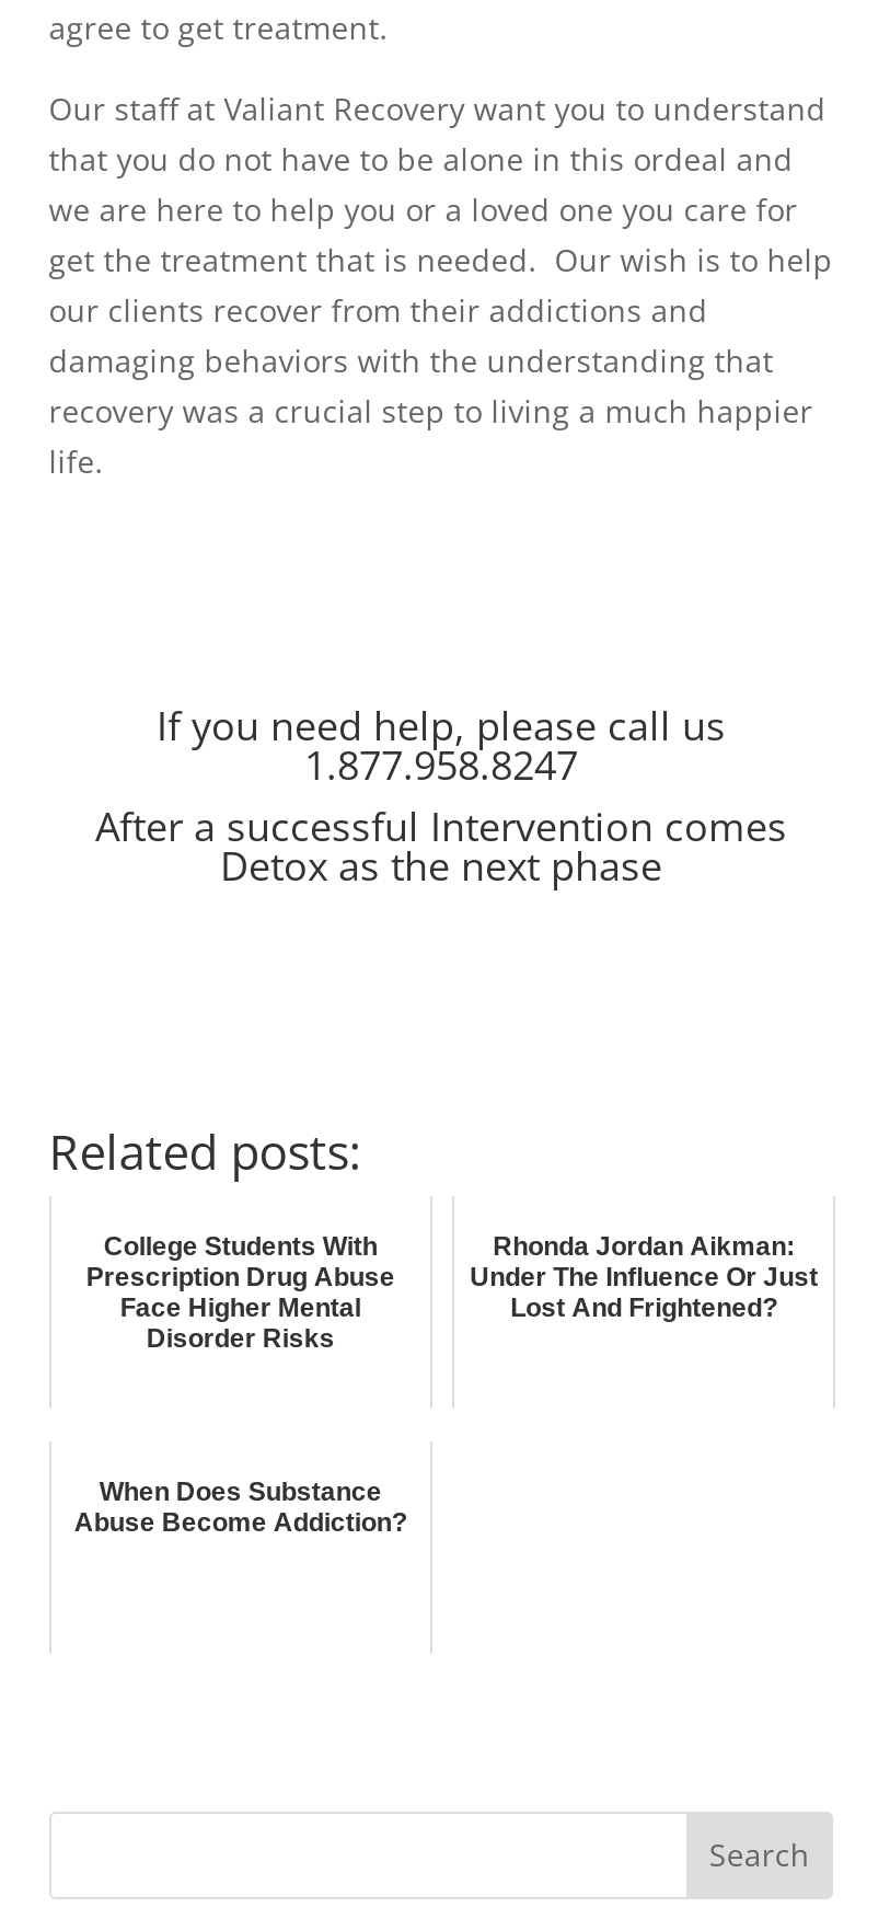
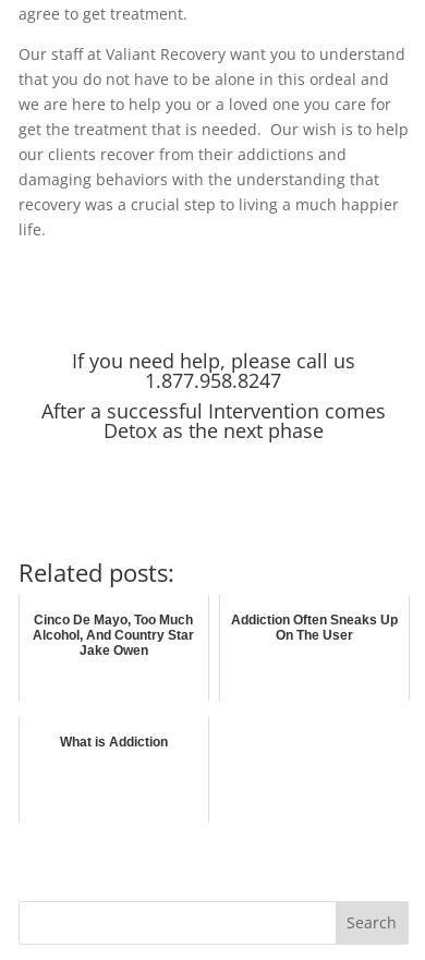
- College Students With
- Prescription Drug Abuse
- Face Higher Mental
- Disorder Risks
+ Cinco De Mayo, Too Much
+ Alcohol, And Country Star
+ Jake Owen

- Rhonda Jordan Aikman:
- Under The Influence Or Just
- Lost And Frightened?
+ Addiction Often Sneaks Up
+ On The User

- When Does Substance
- Abuse Become Addiction?
+ What is Addiction
